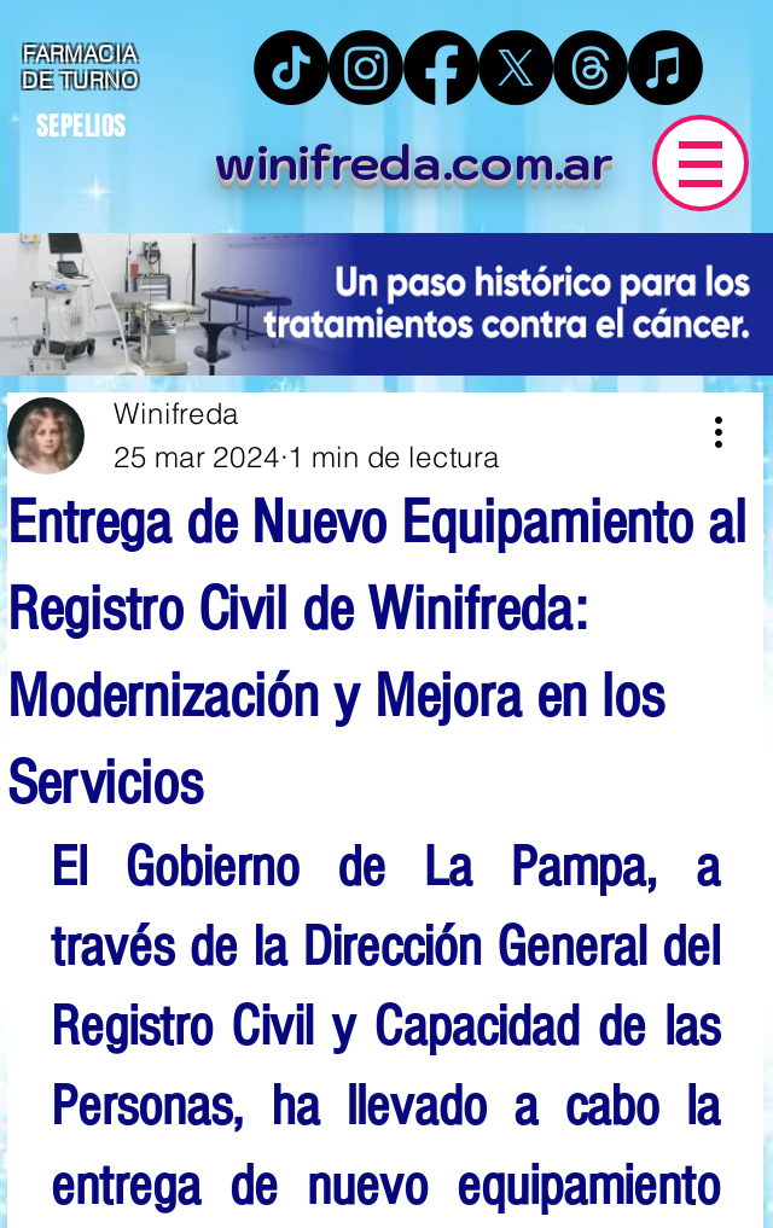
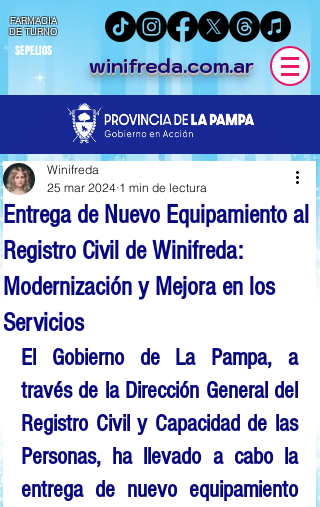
- [image]
+ [image]
